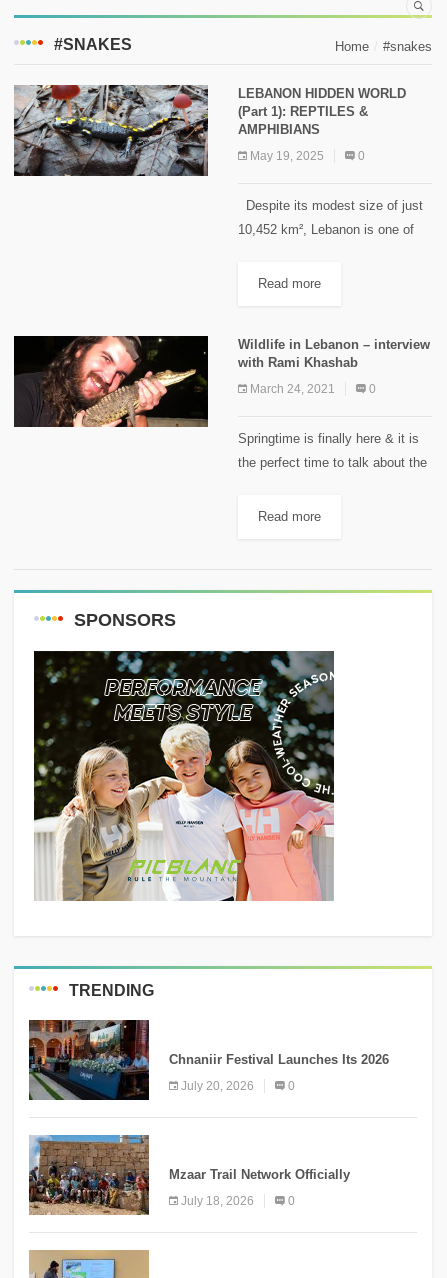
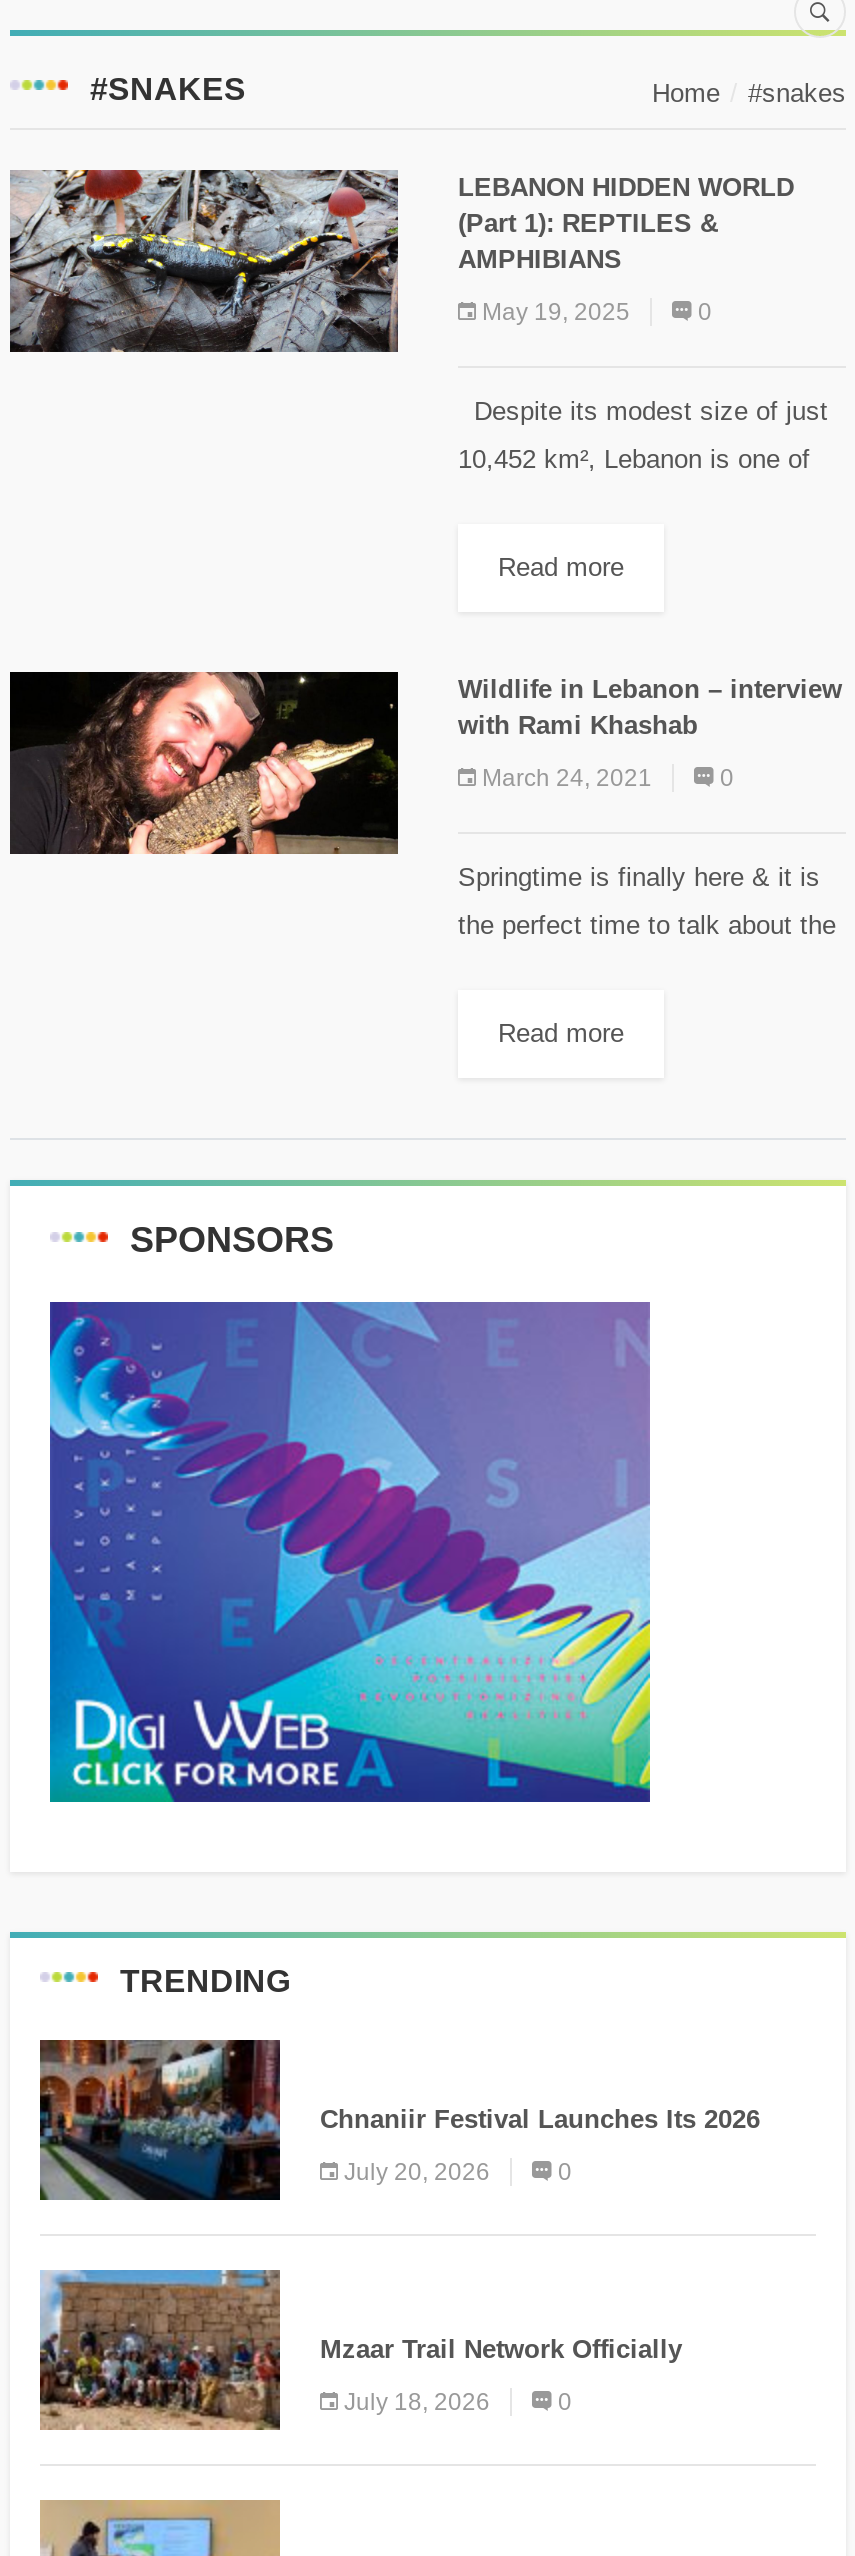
- [image]
+ [image]
